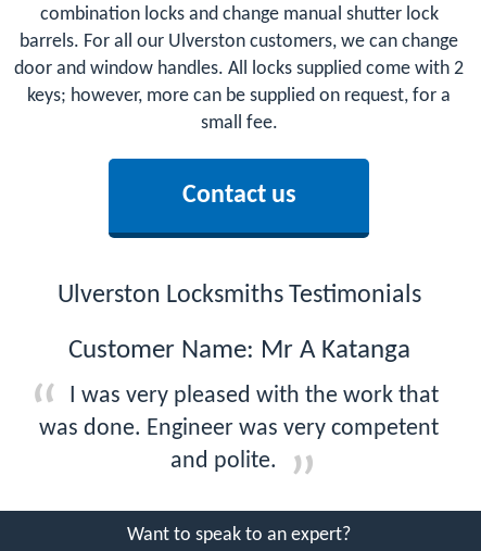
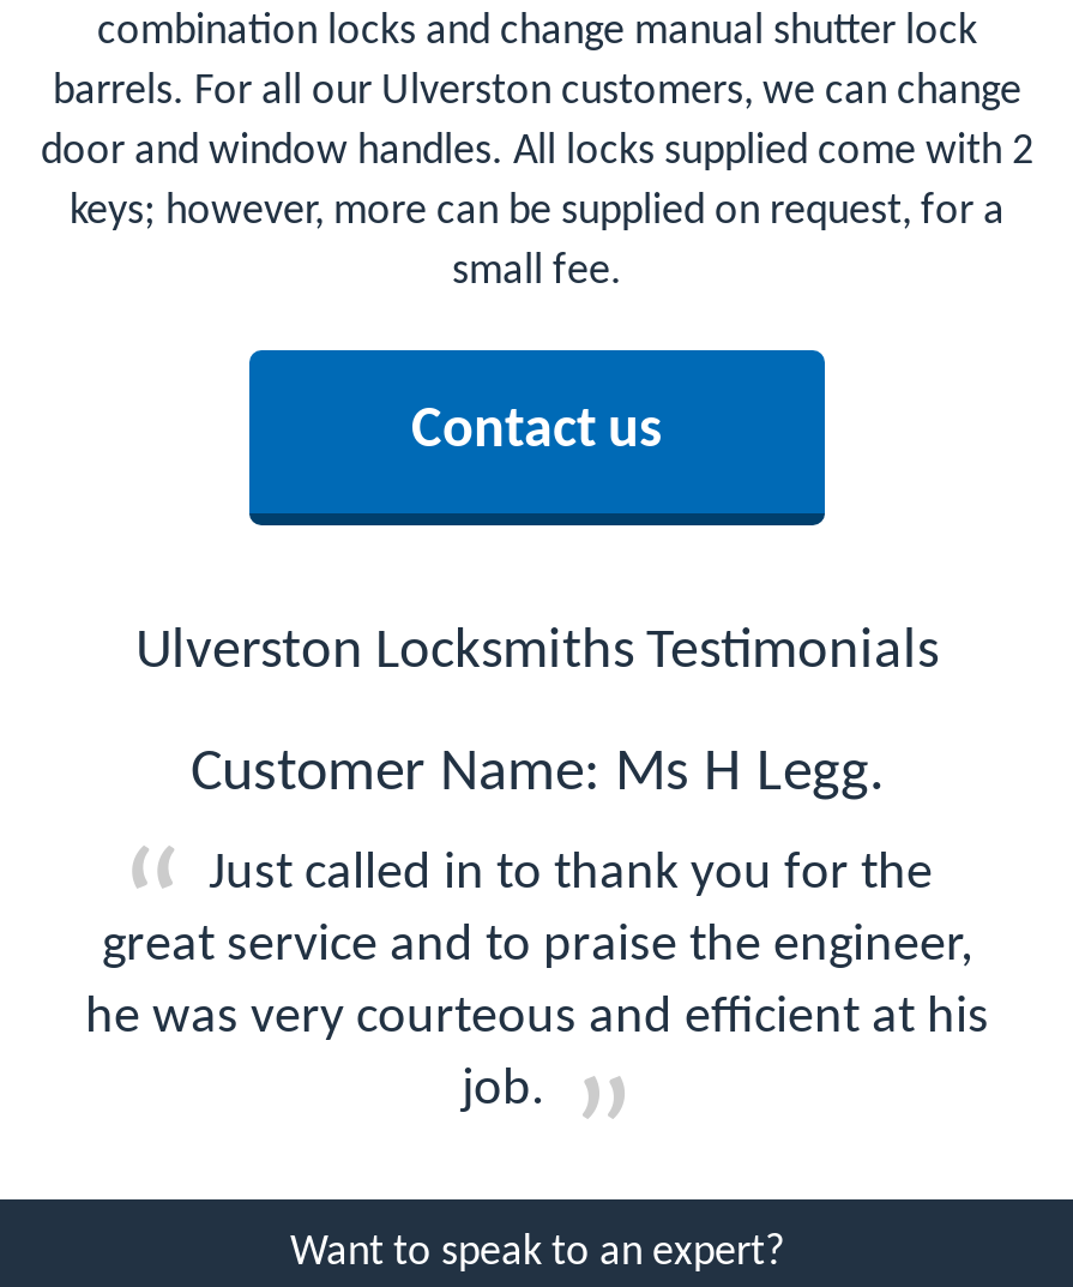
- Customer Name: Mr A Katanga
+ Customer Name: Ms H Legg.

- I was very pleased with the work that
- was done. Engineer was very competent
- and polite.
+ Just called in to thank you for the
+ great service and to praise the engineer,
+ he was very courteous and efficient at his
+ job.
